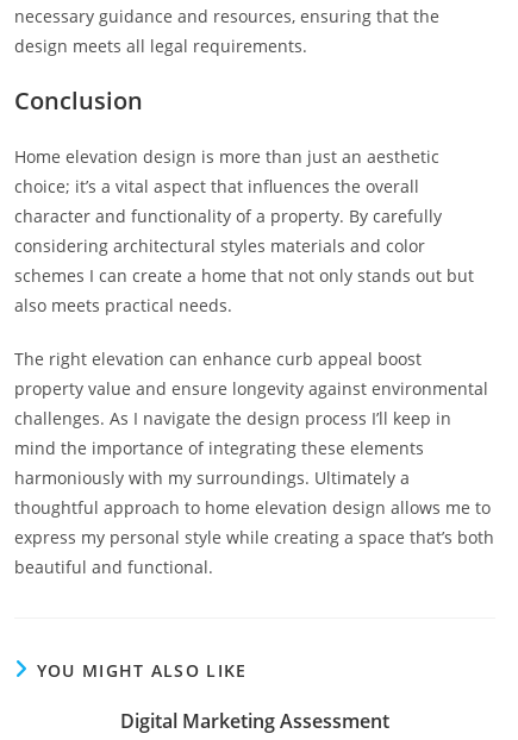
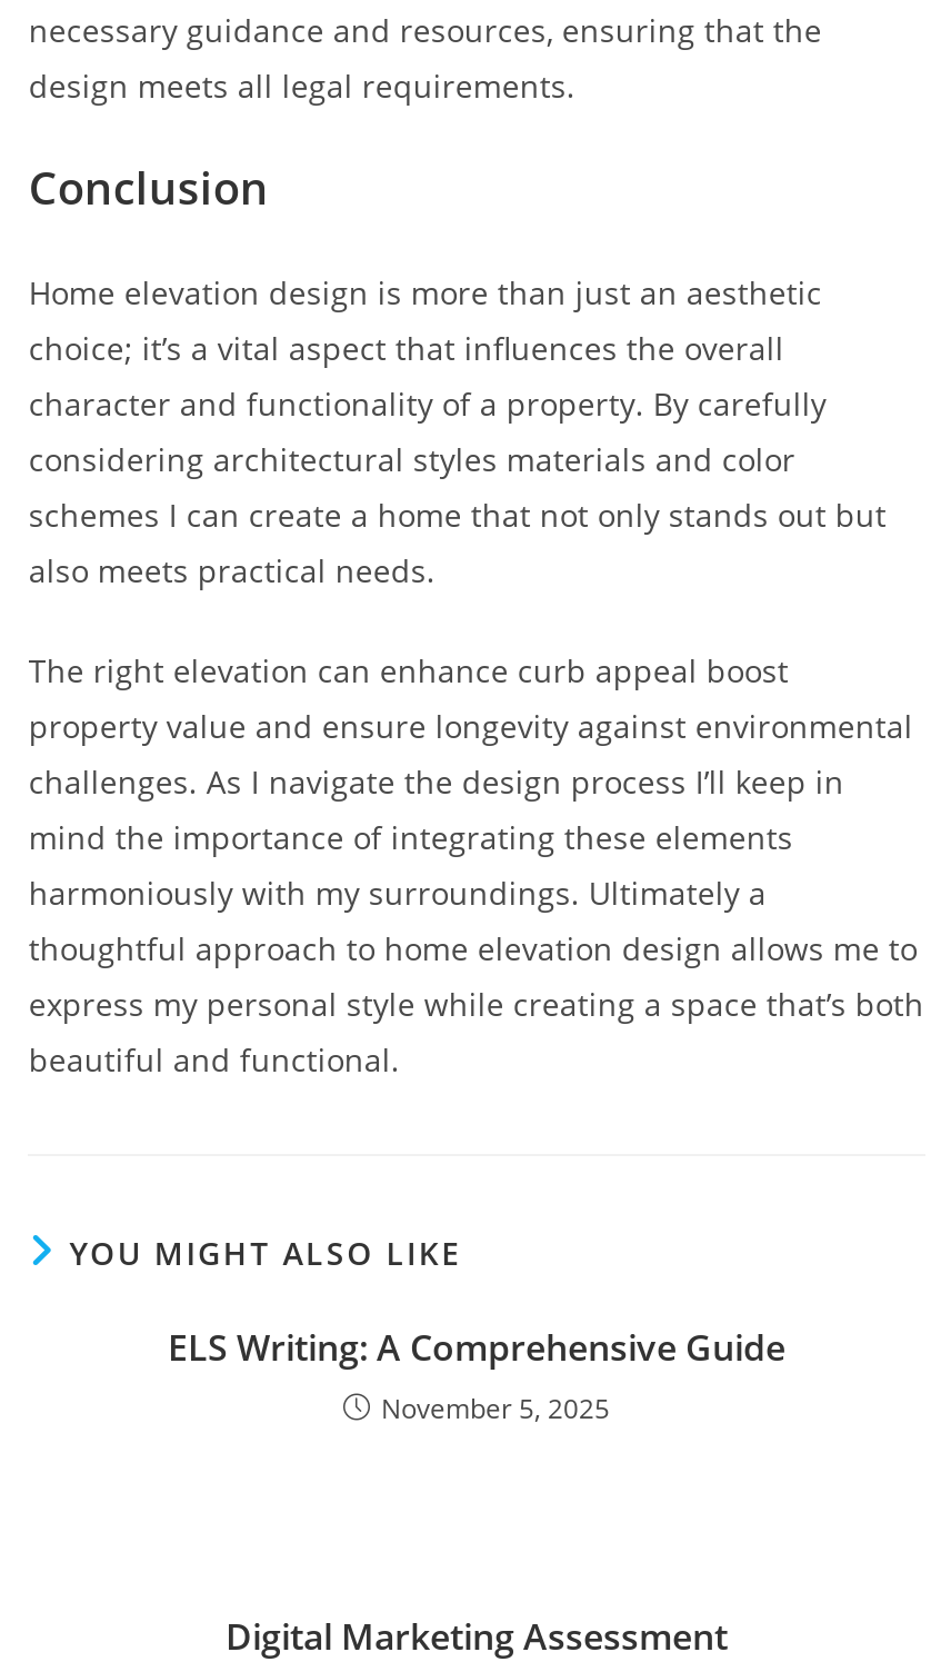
+ ELS Writing: A Comprehensive Guide
+ November 5, 2025
